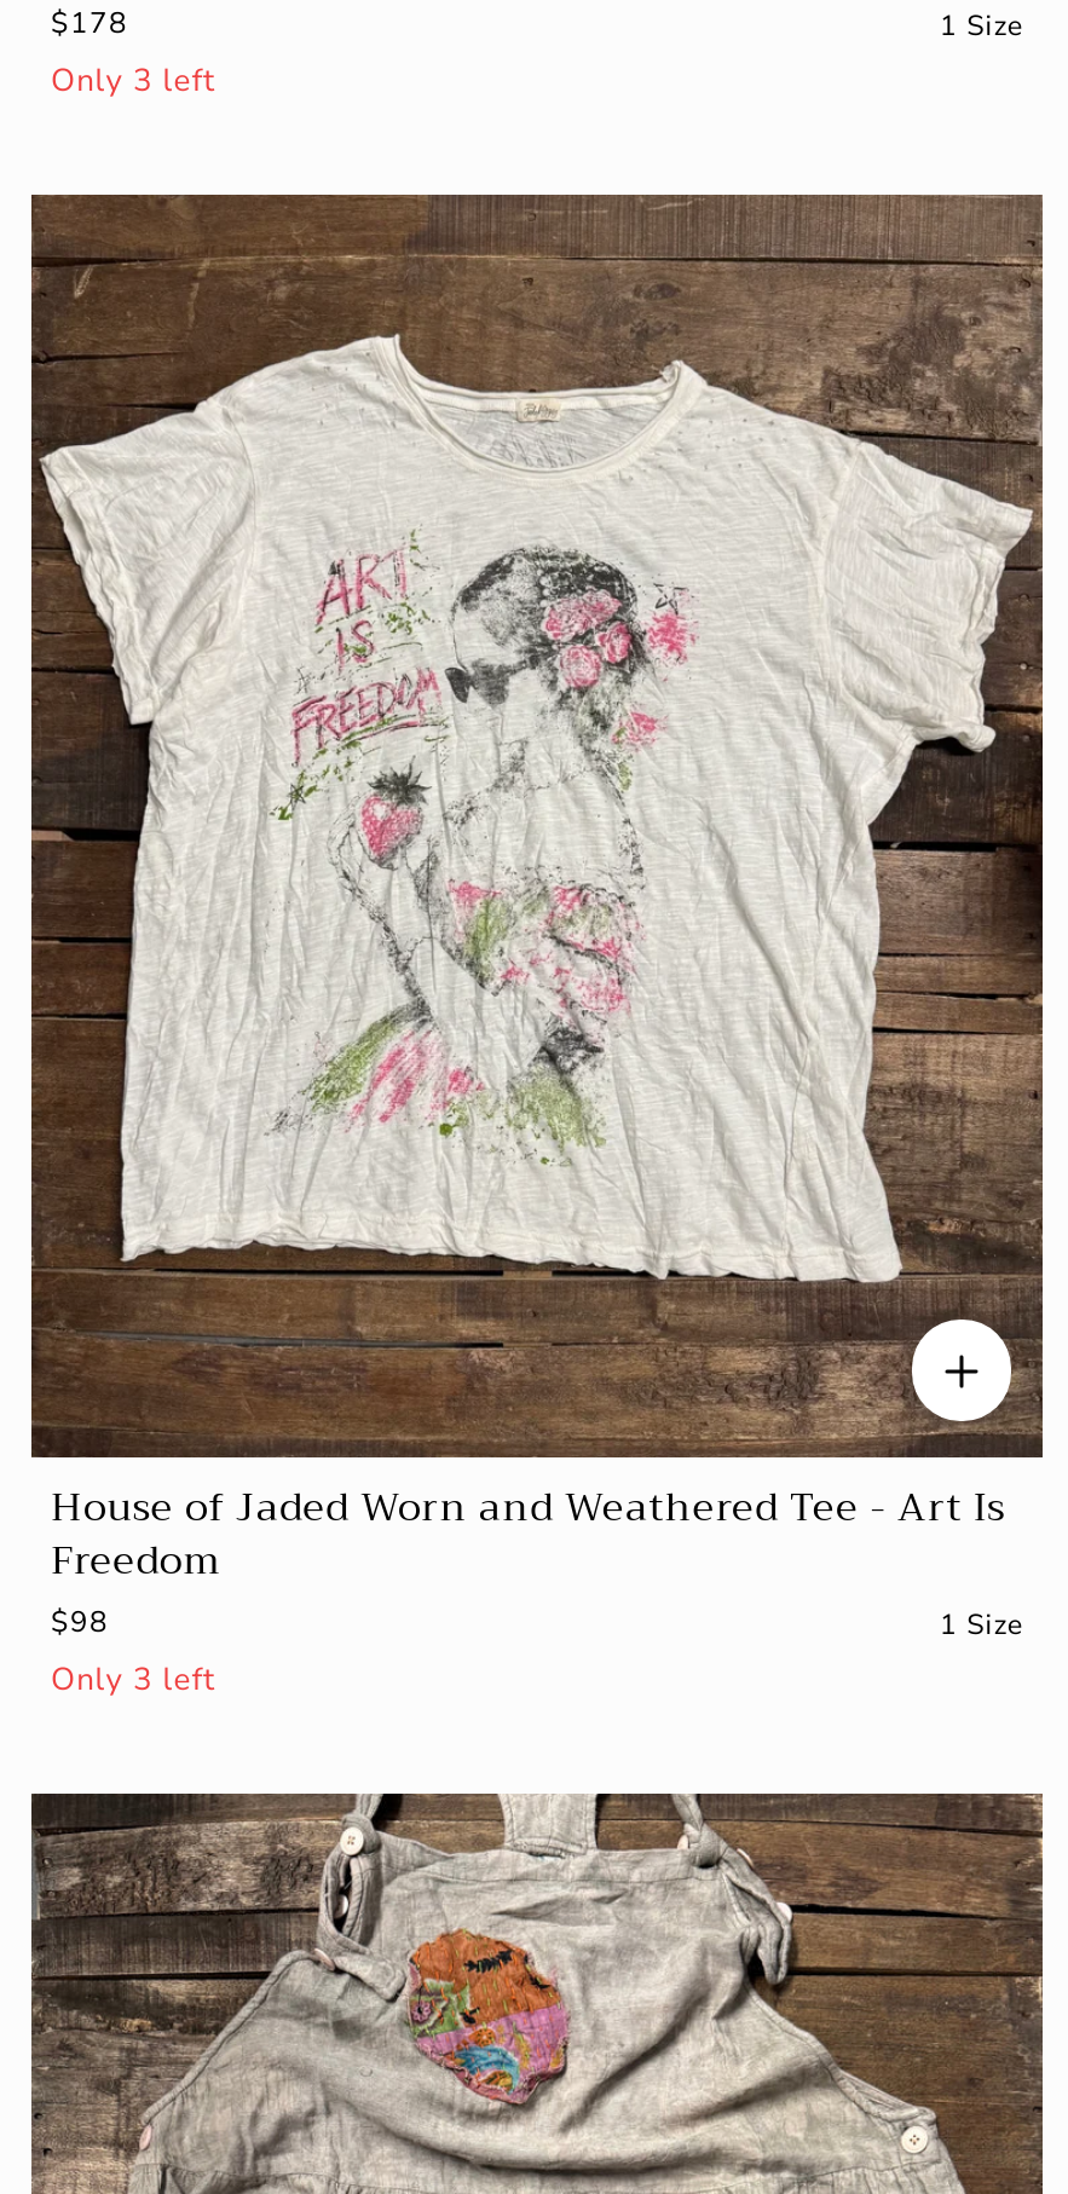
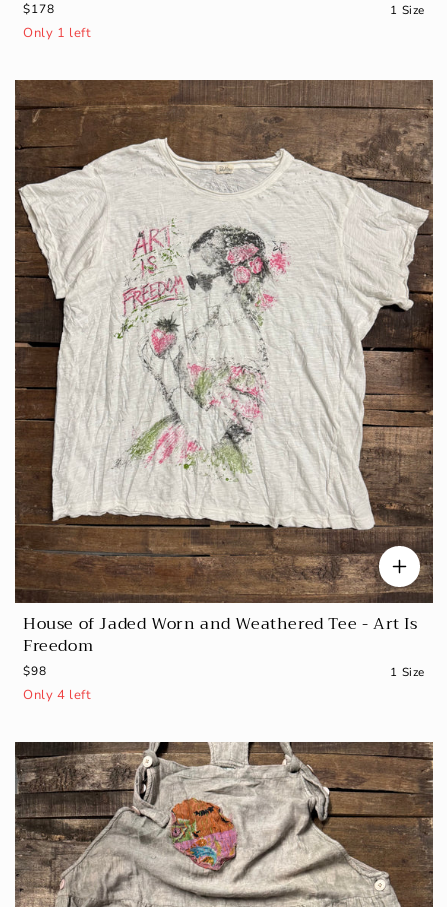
- Only 3 left
+ Only 1 left

- Only 3 left
+ Only 4 left
